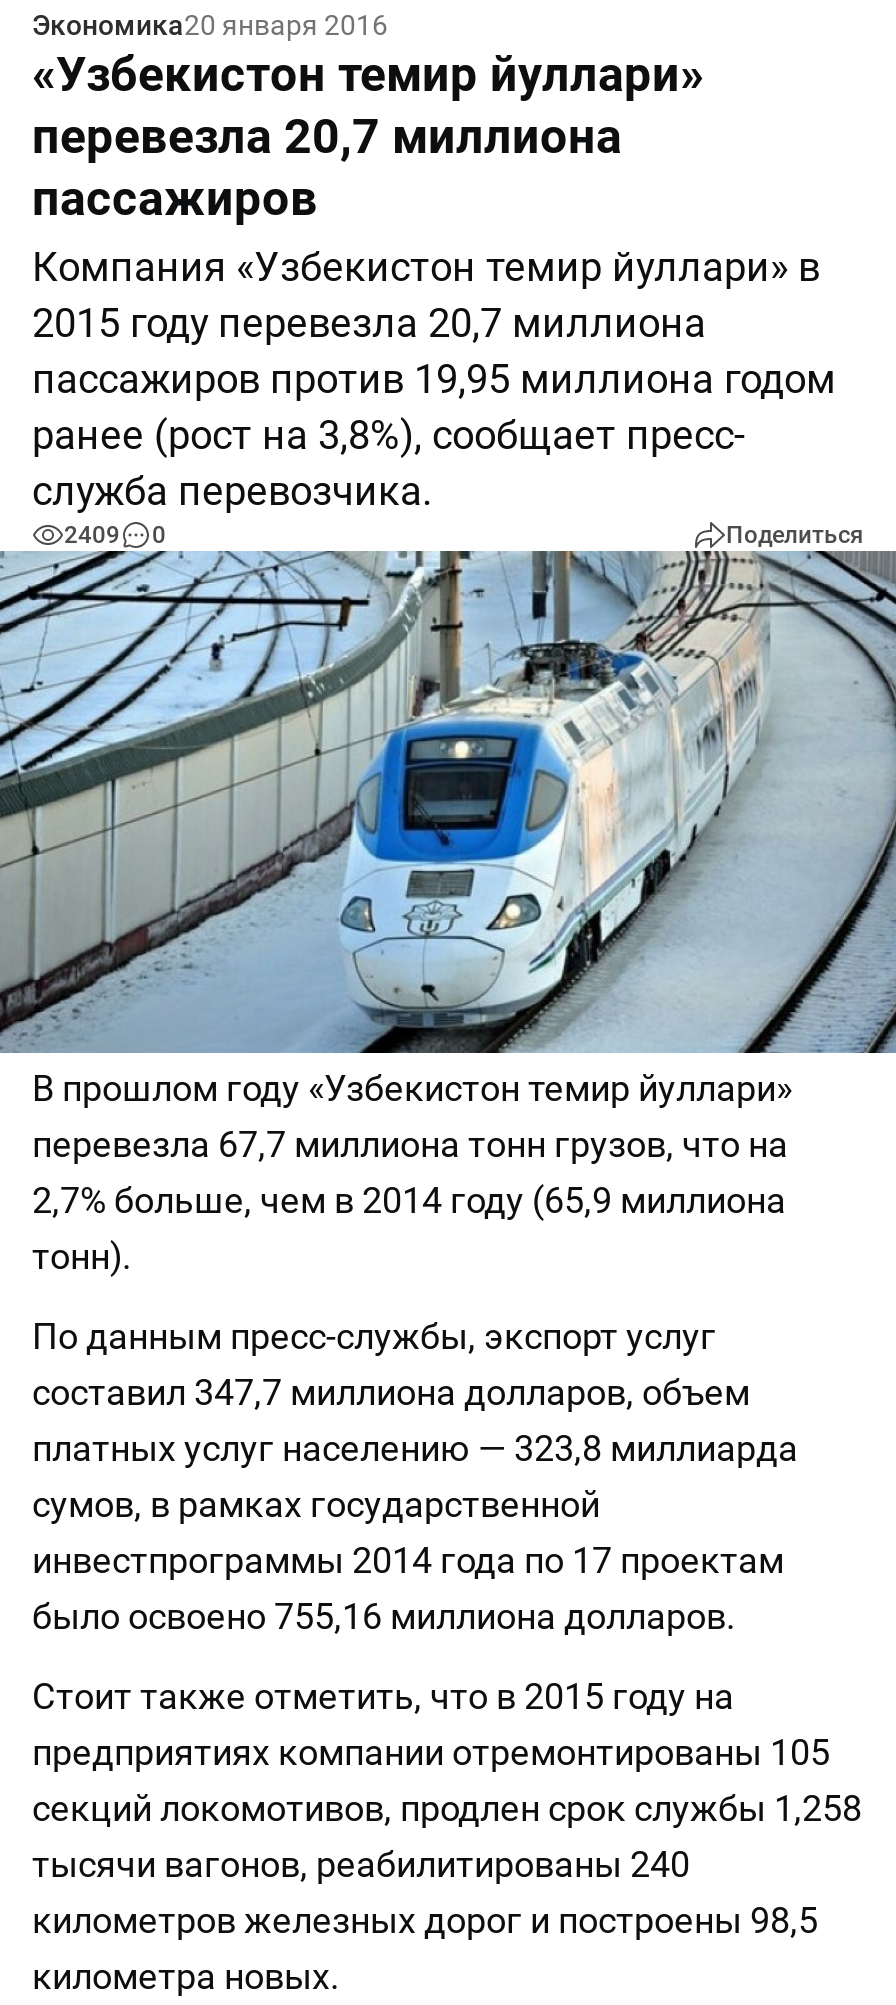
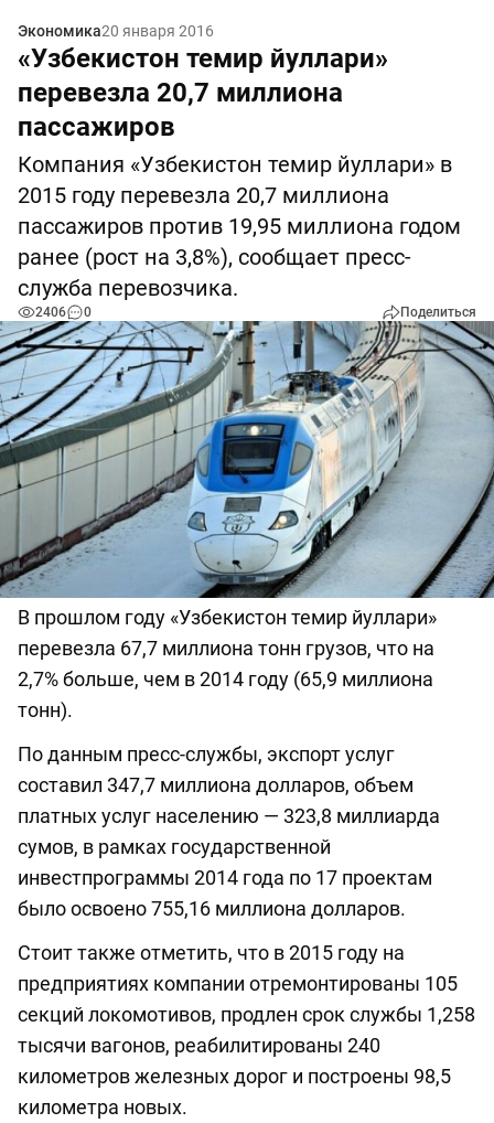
- 2409 0
+ 2406 0
